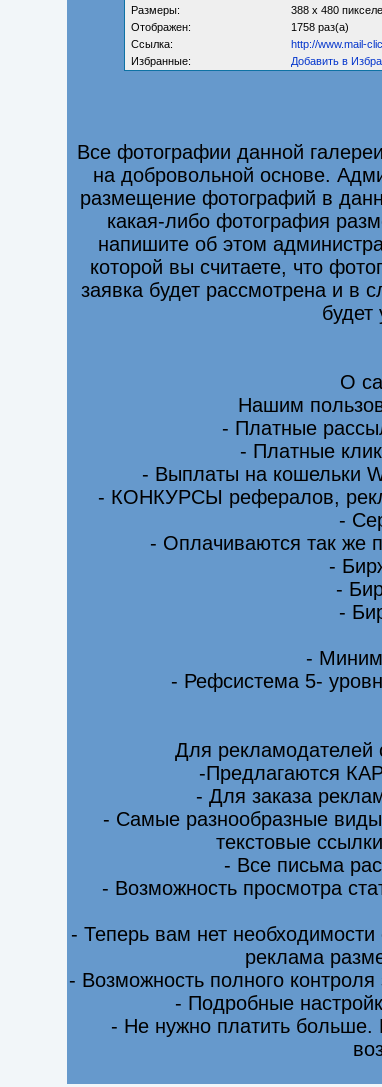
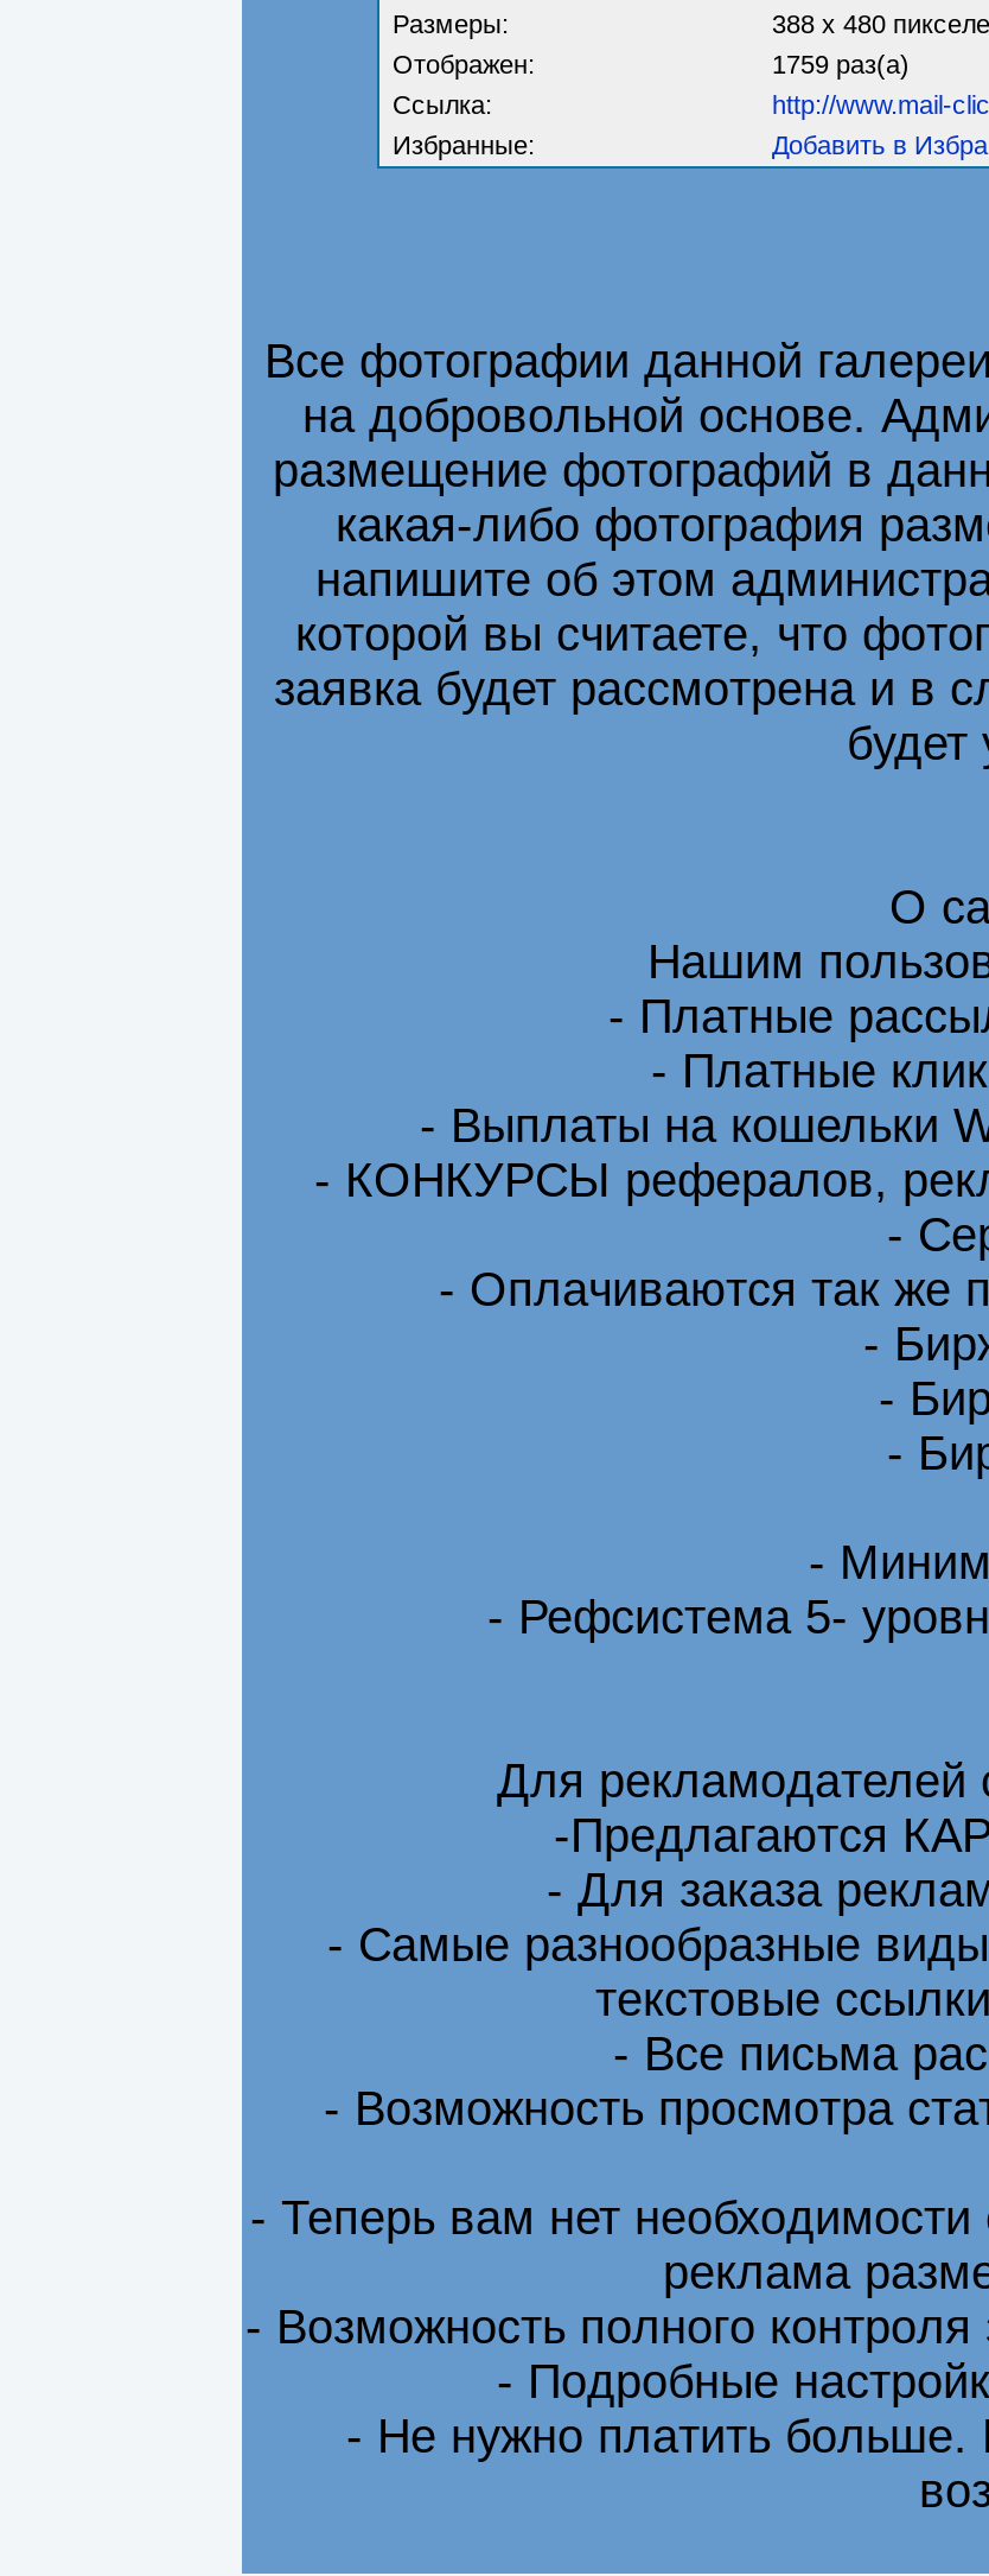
- 1758 раз(а)
+ 1759 раз(а)
